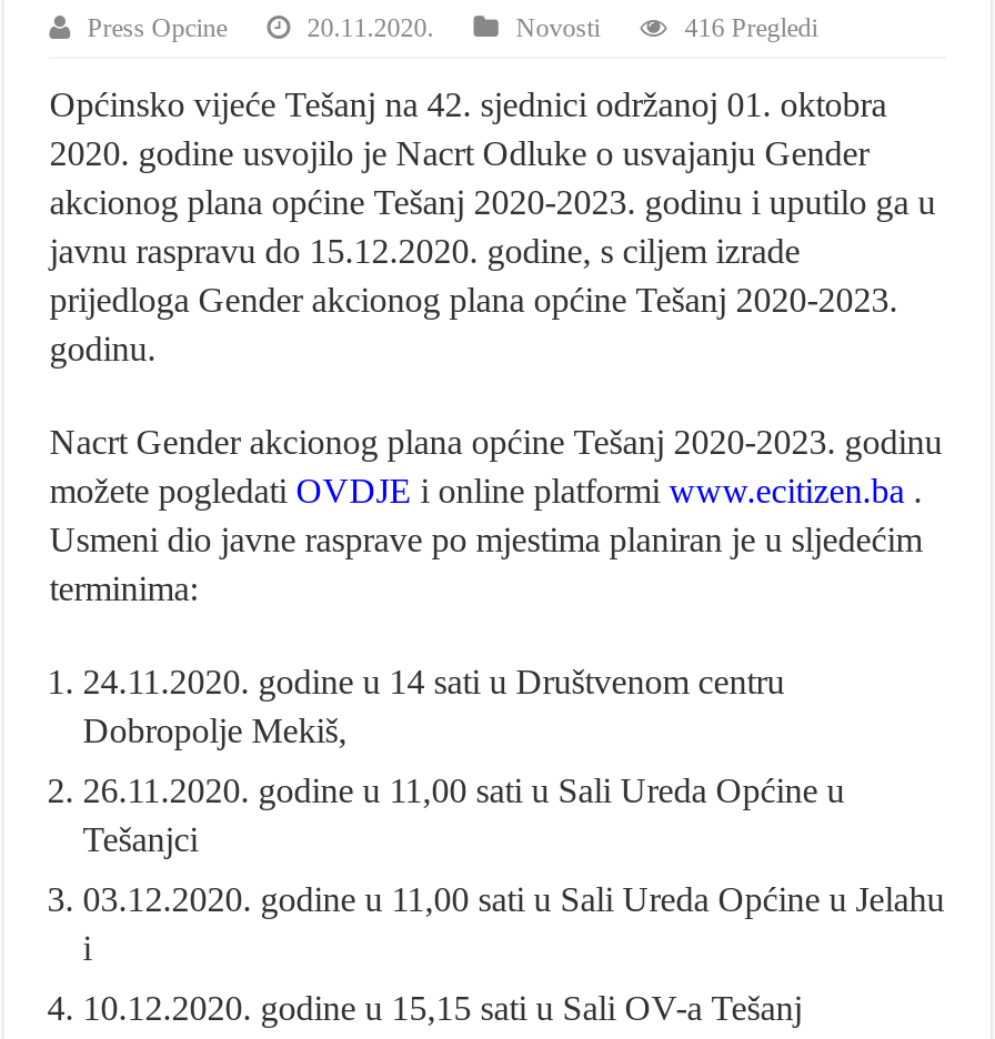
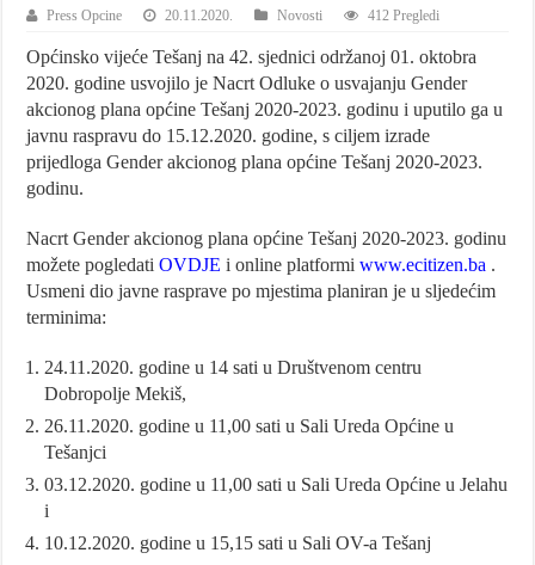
- 416 Pregledi
+ 412 Pregledi
